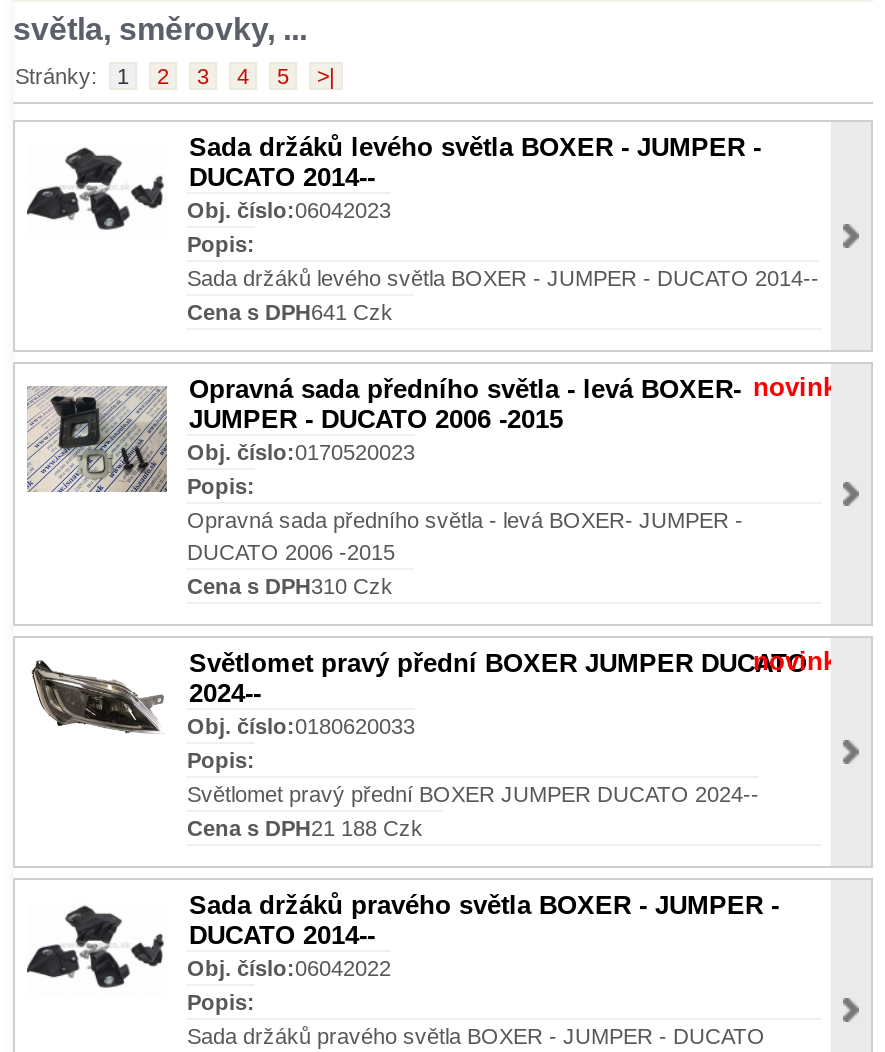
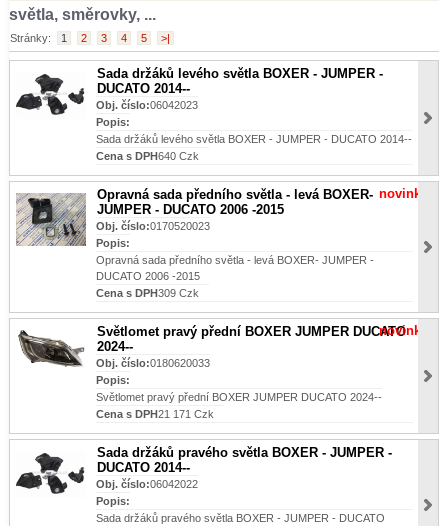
- Cena s DPH641 Czk
+ Cena s DPH640 Czk

- Cena s DPH310 Czk
+ Cena s DPH309 Czk

- Cena s DPH21 188 Czk
+ Cena s DPH21 171 Czk
